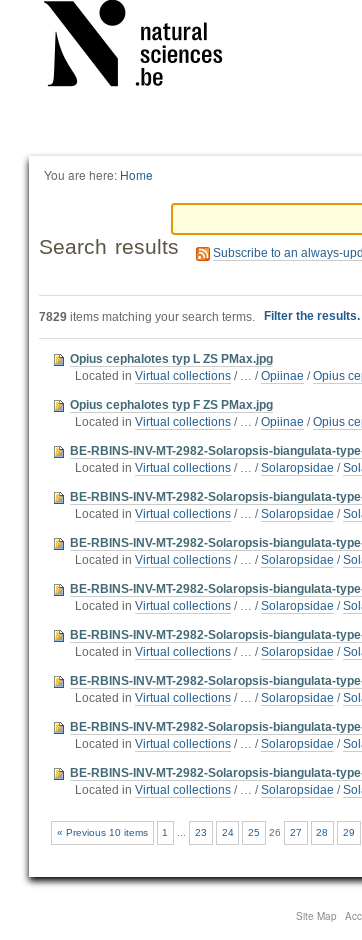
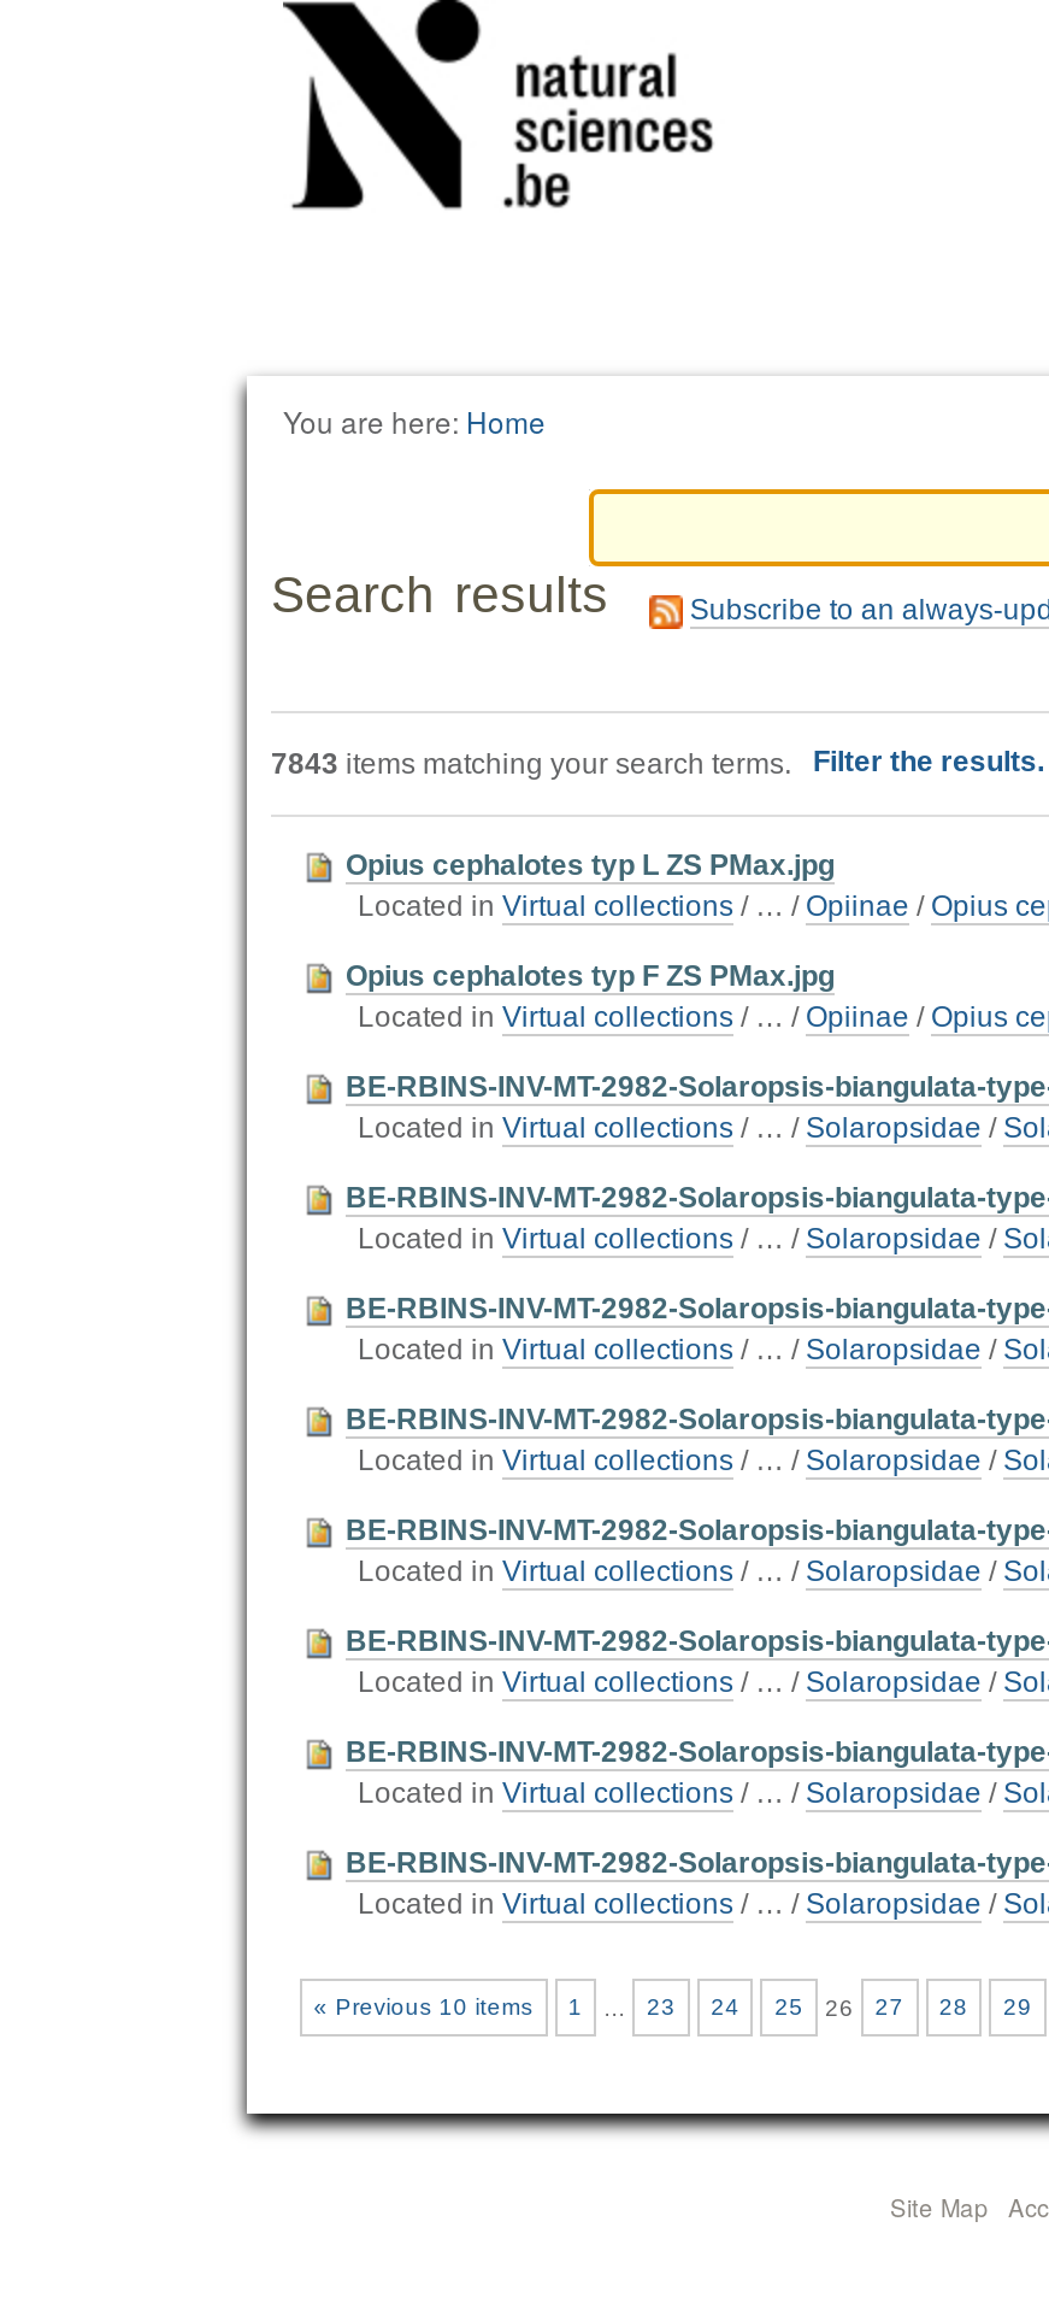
- 7829 items matching your search terms.
+ 7843 items matching your search terms.
